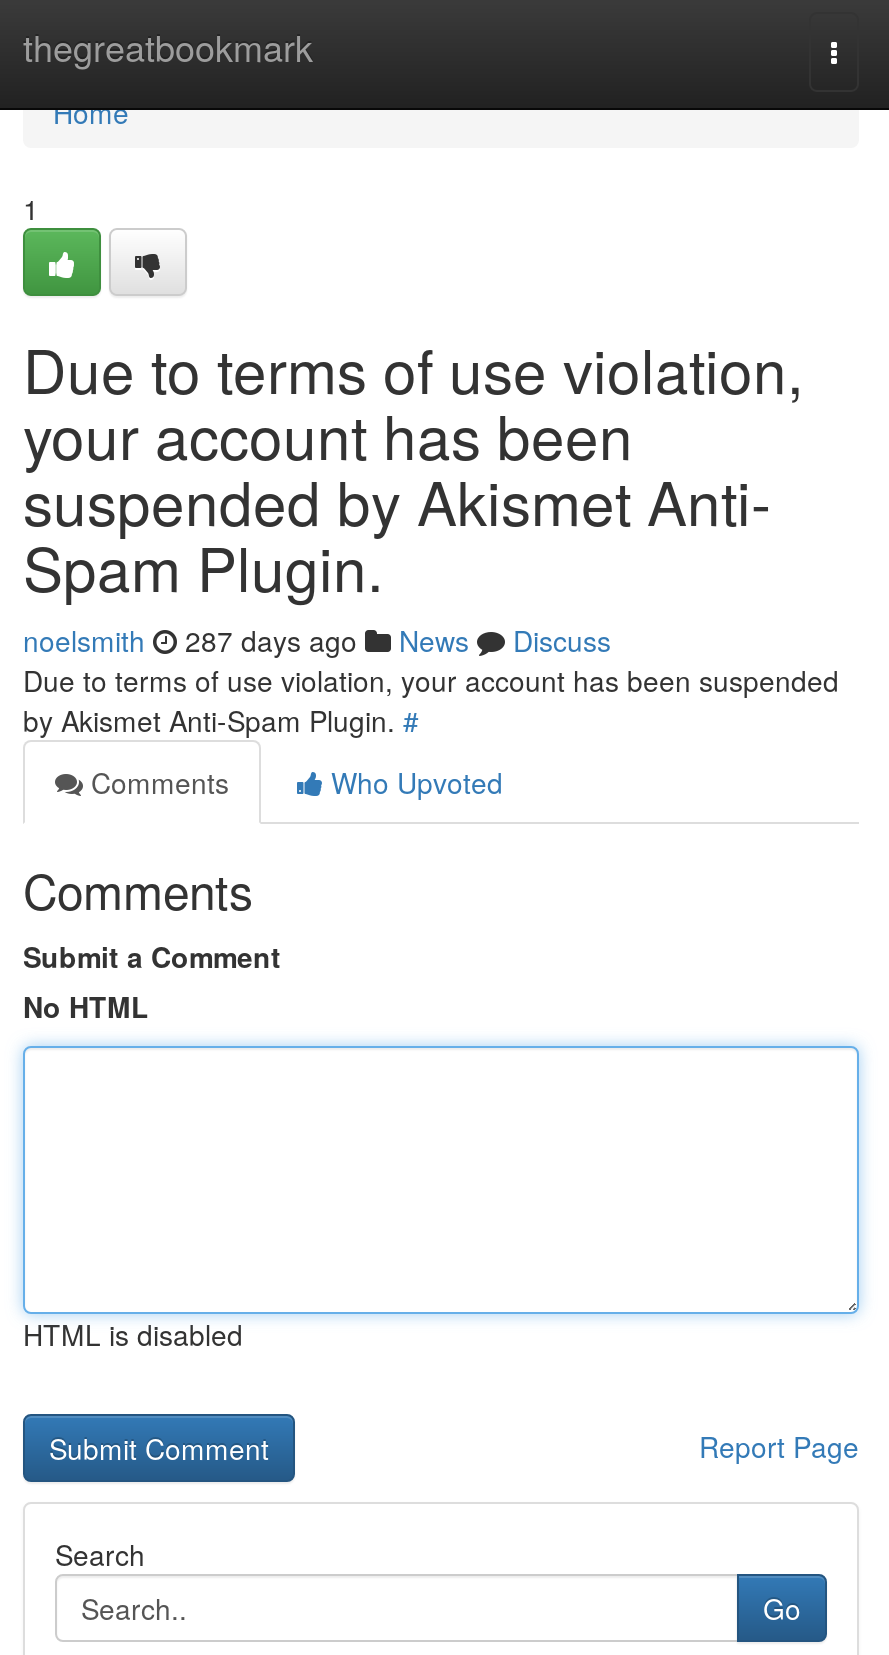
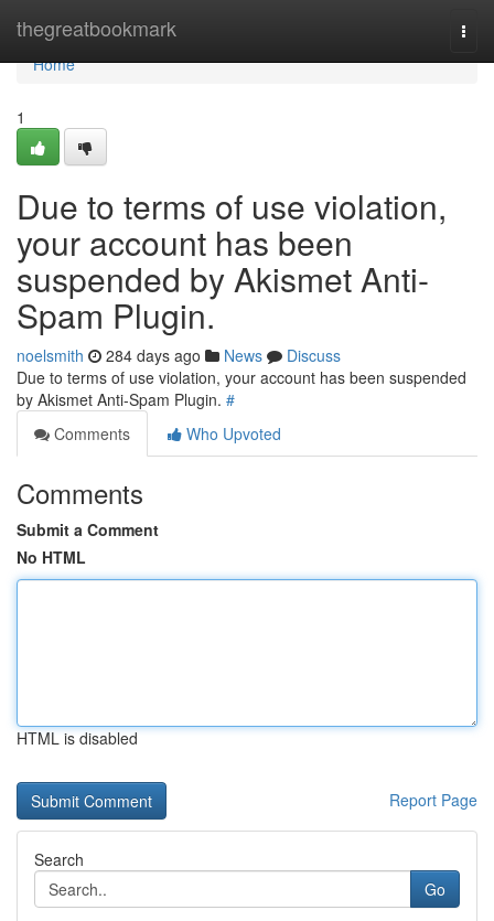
- noelsmith 287 days ago News Discuss
+ noelsmith 284 days ago News Discuss
